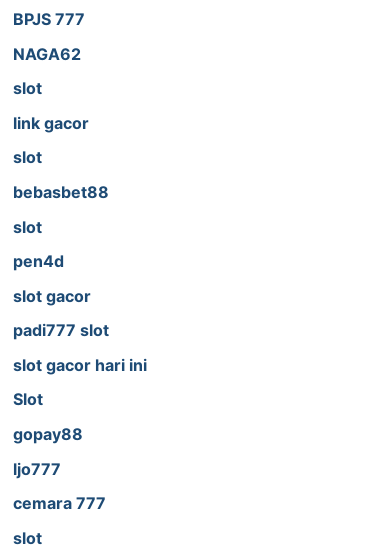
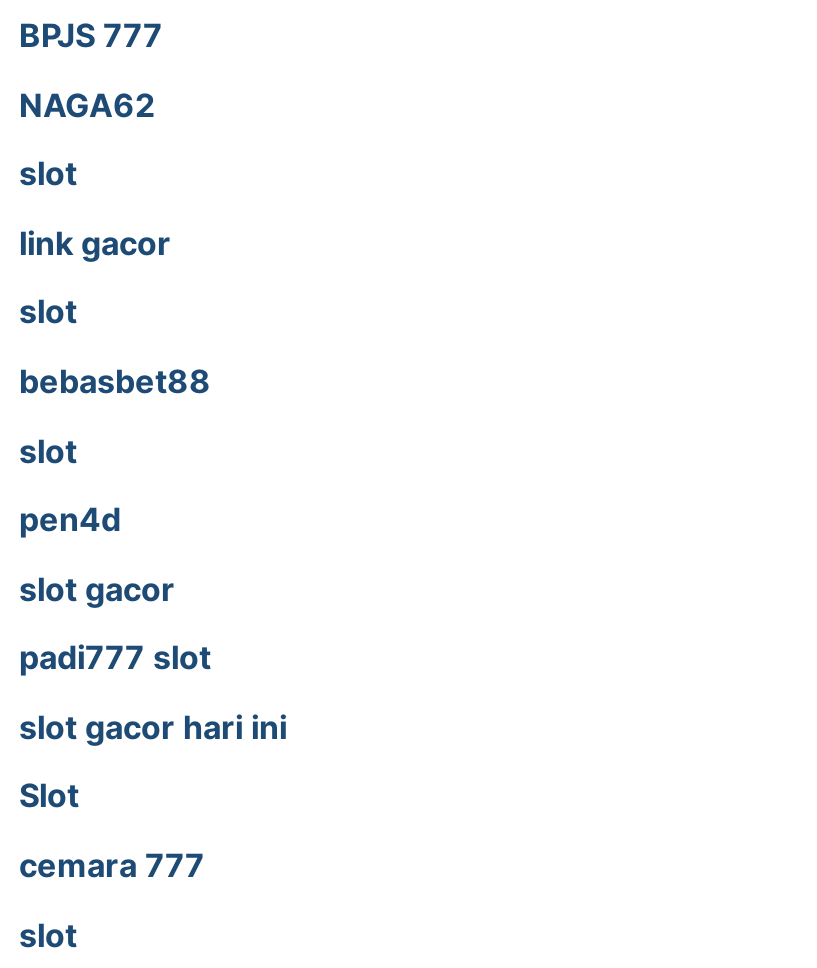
- gopay88
- ljo777
